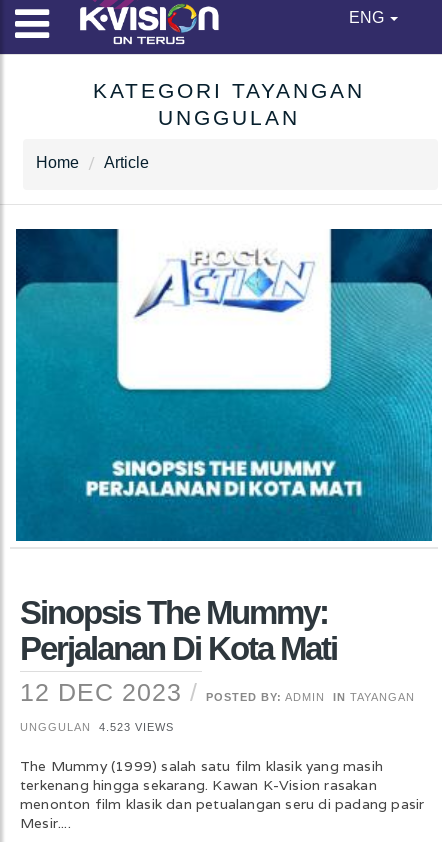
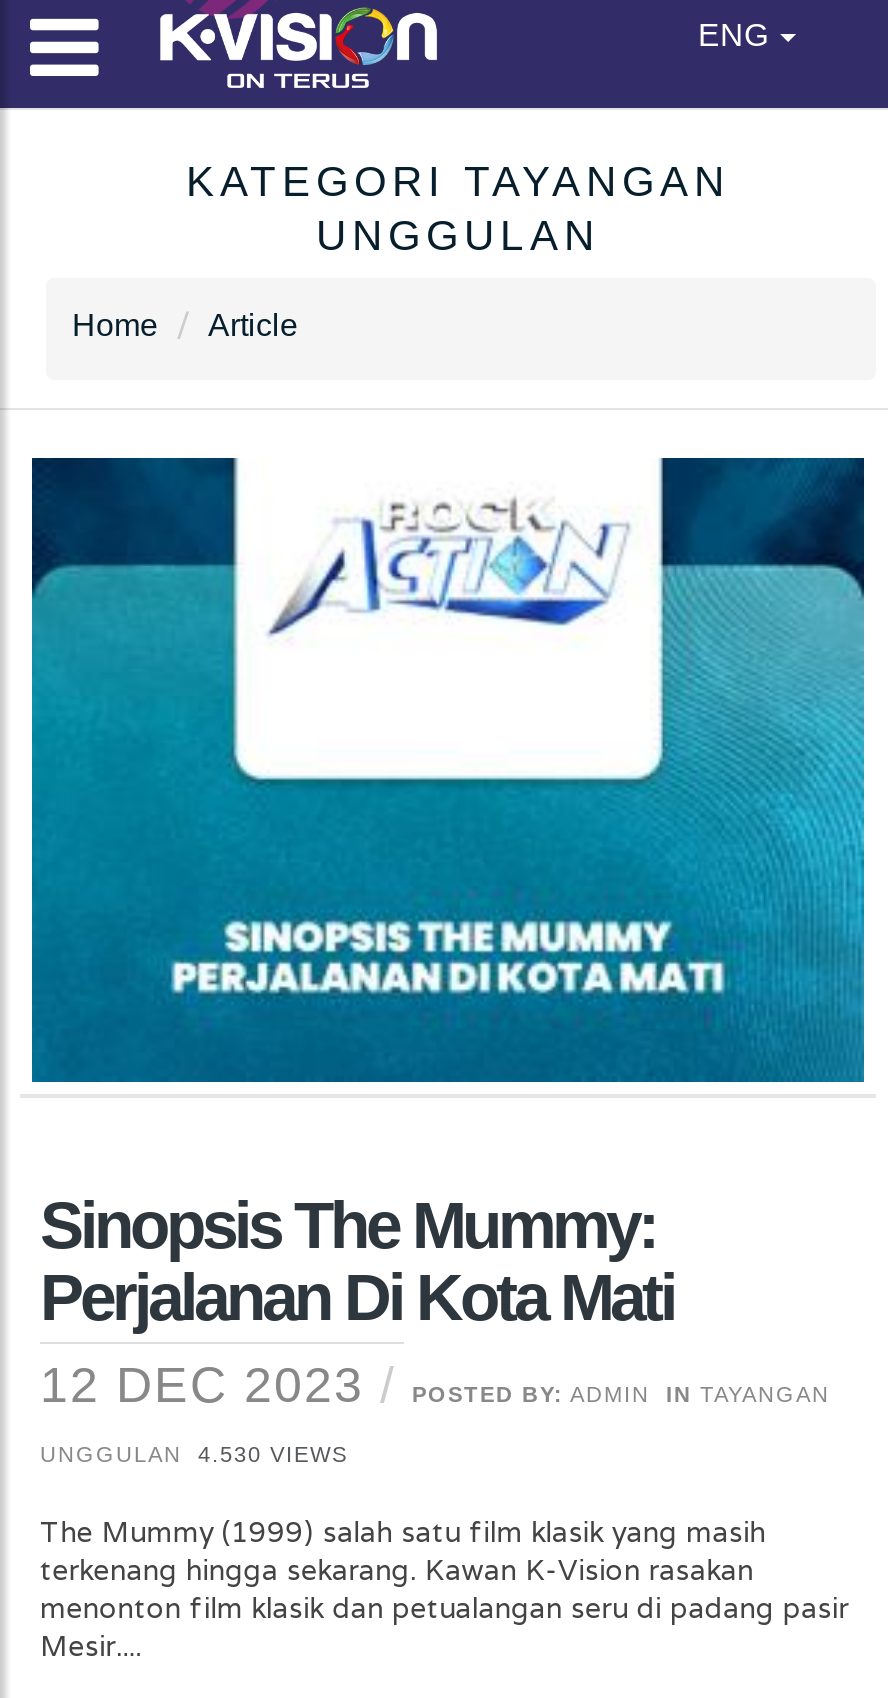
- UNGGULAN 4.523 VIEWS
+ UNGGULAN 4.530 VIEWS
